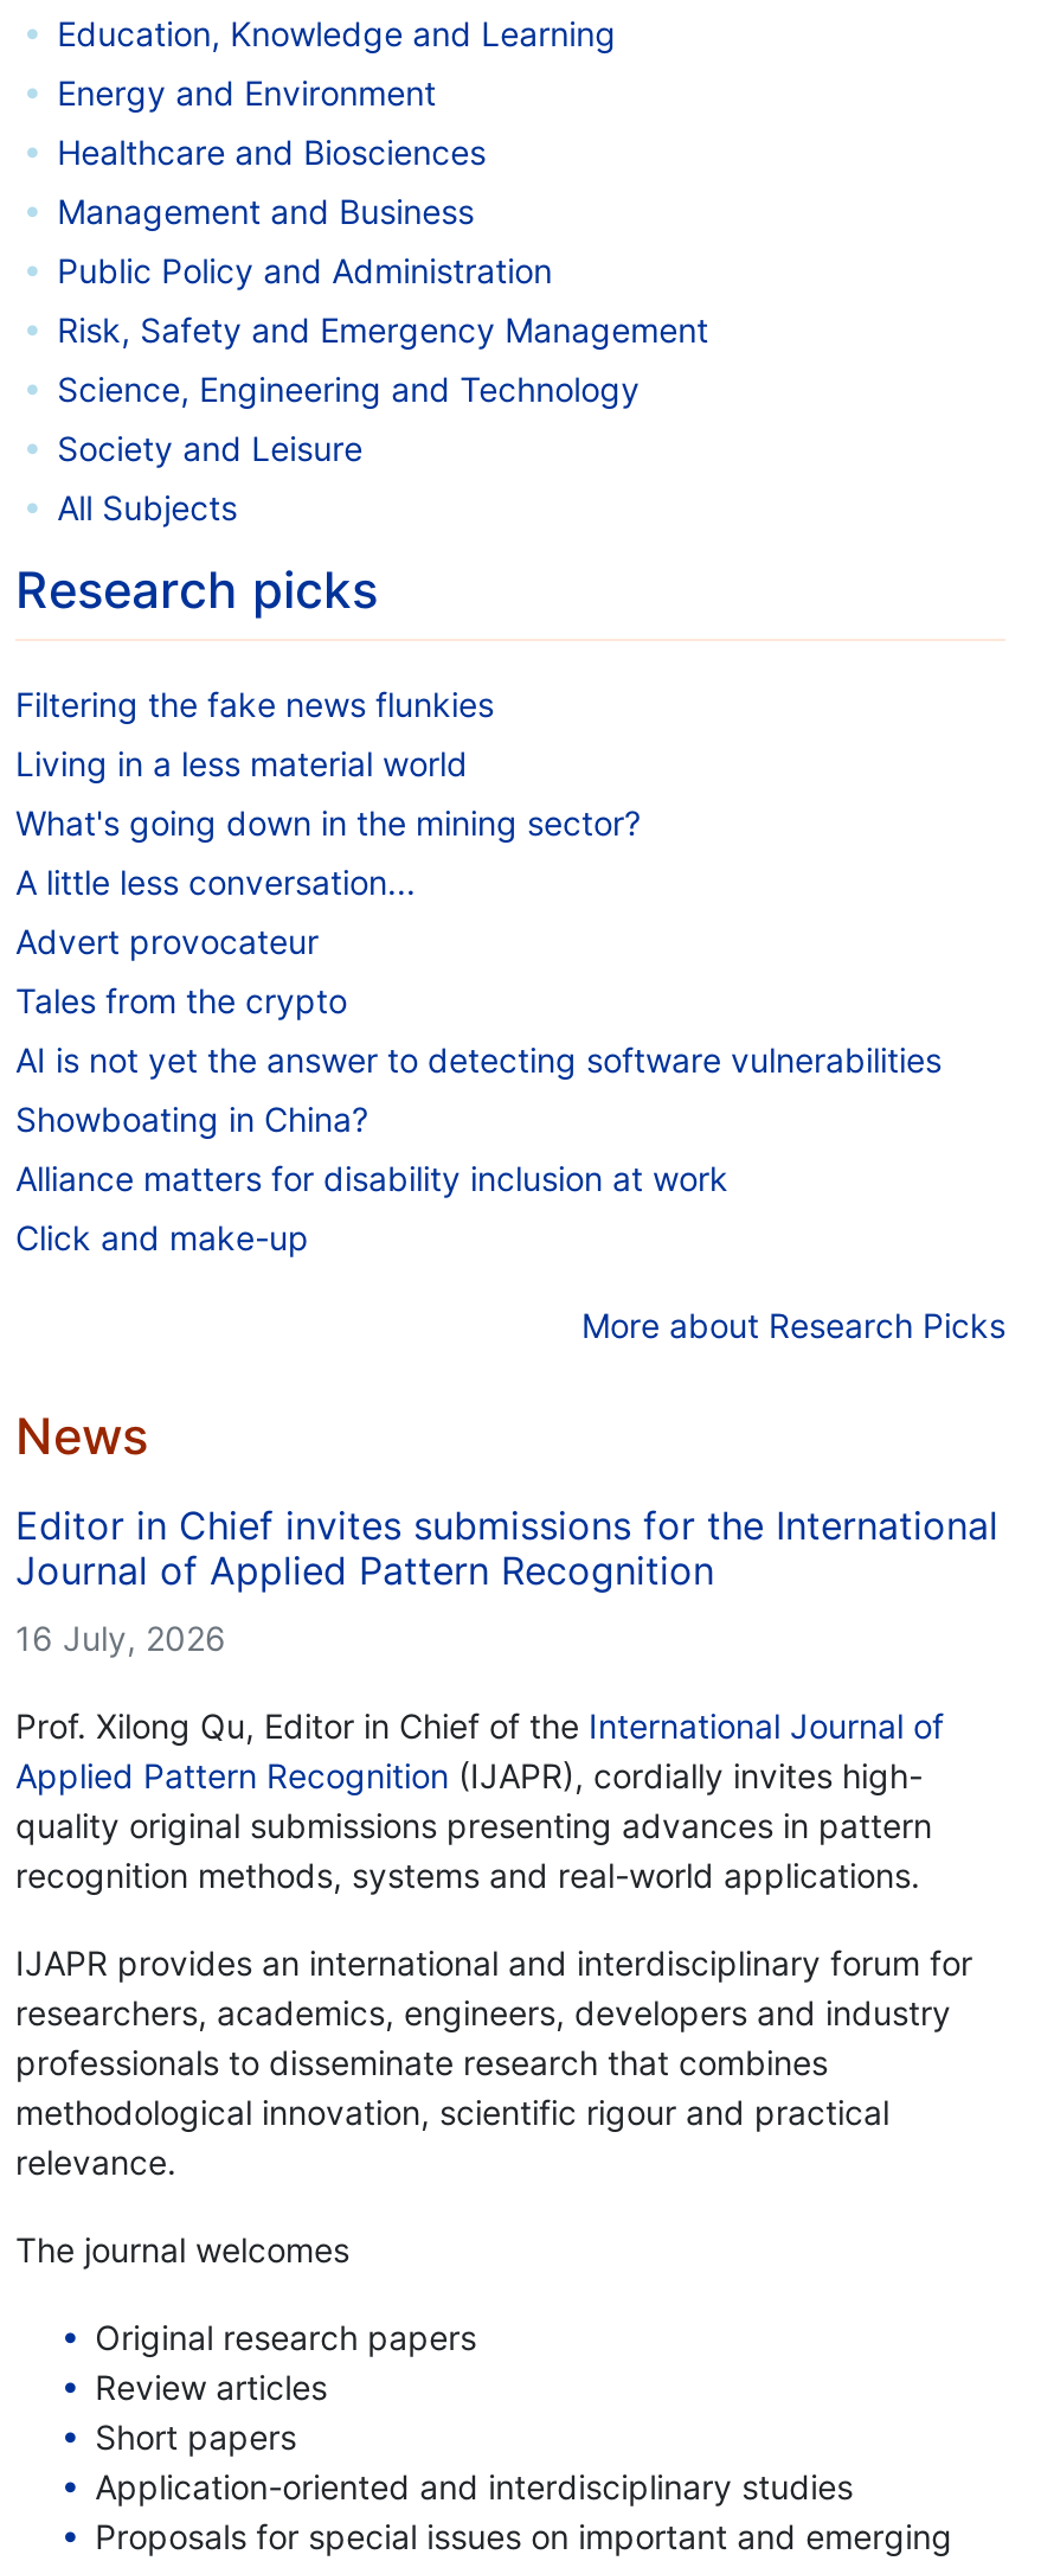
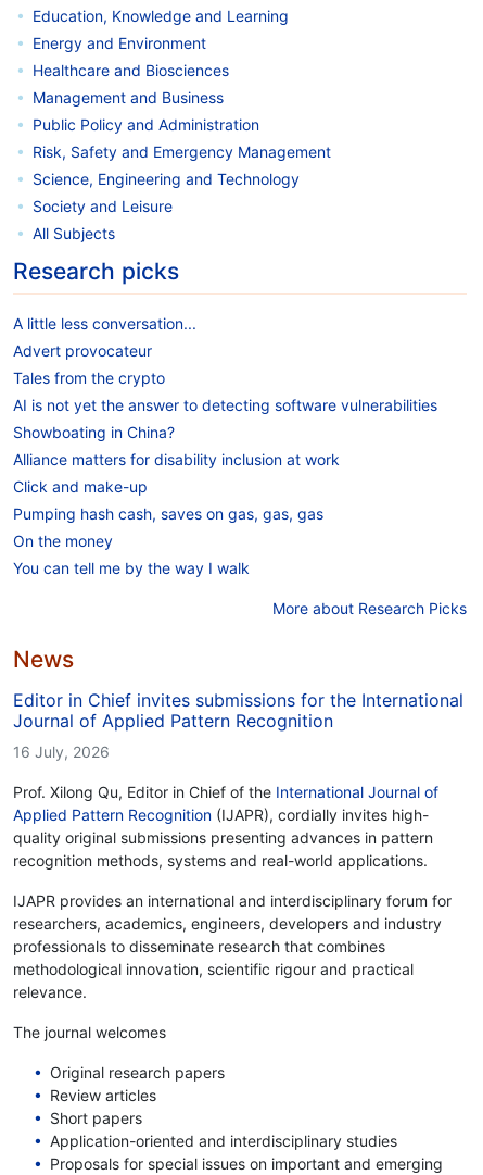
- Filtering the fake news flunkies
- Living in a less material world
- What's going down in the mining sector?

moved up: A little less conversation... | Advert provocateur | Tales from the crypto | AI is not yet the answer to detecting software vulnerabilities | Showboating in China? | Alliance matters for disability inclusion at work | Click and make-up

+ Pumping hash cash, saves on gas, gas, gas
+ On the money
+ You can tell me by the way I walk
